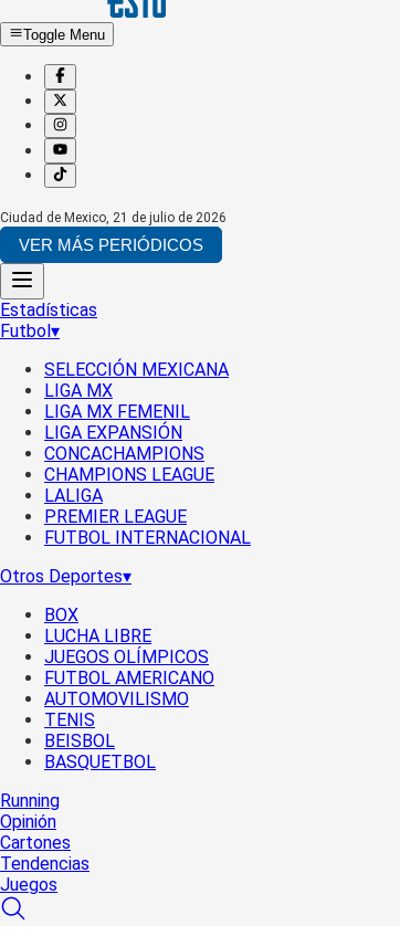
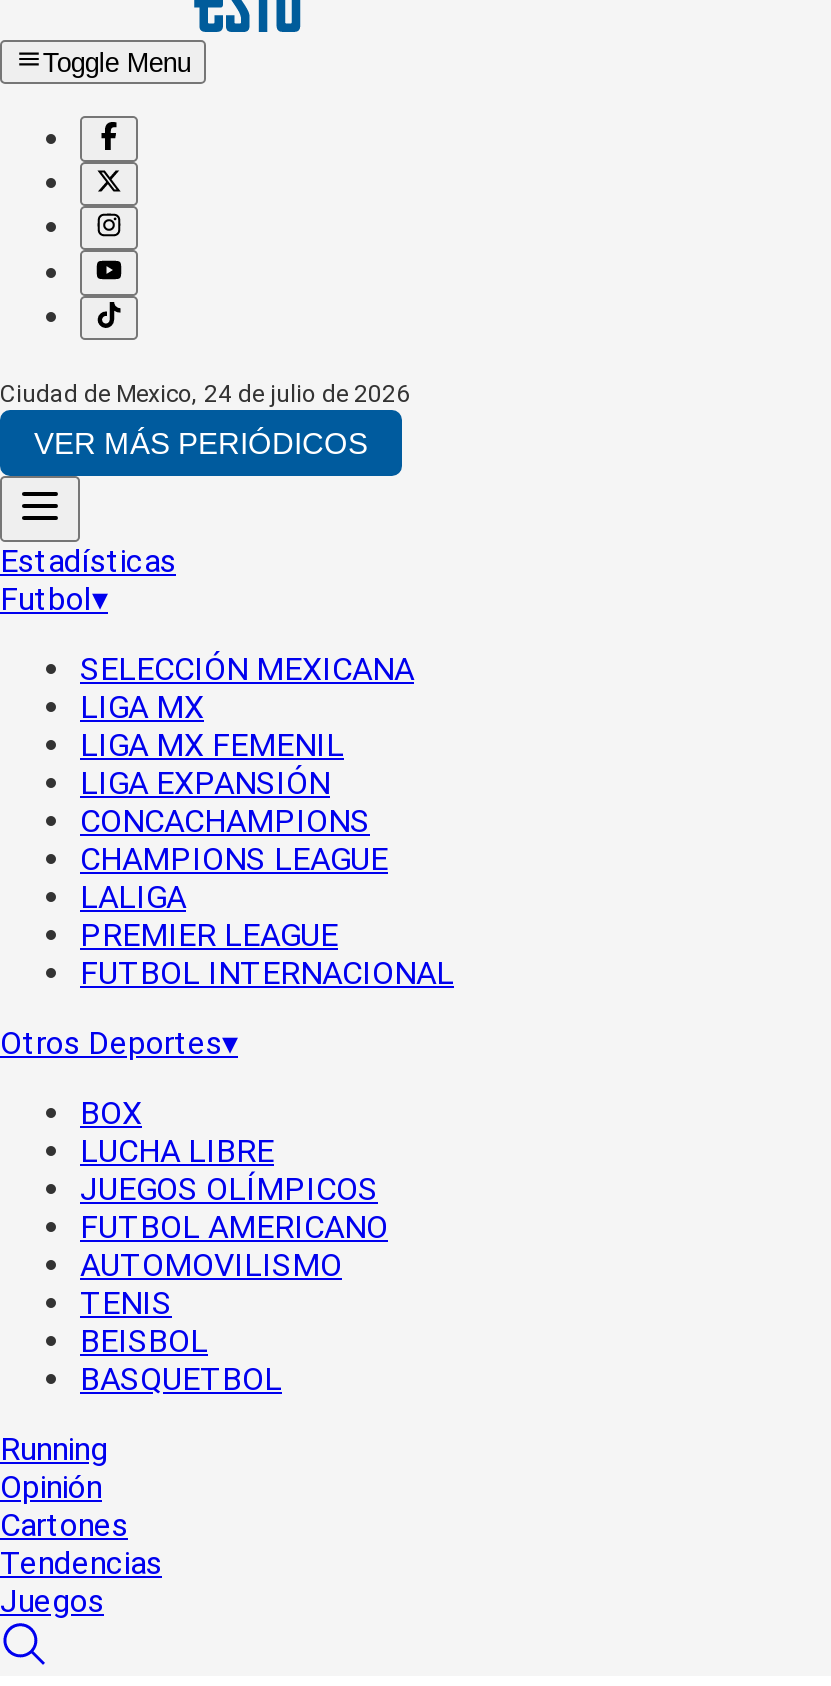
- Ciudad de Mexico, 21 de julio de 2026
+ Ciudad de Mexico, 24 de julio de 2026
